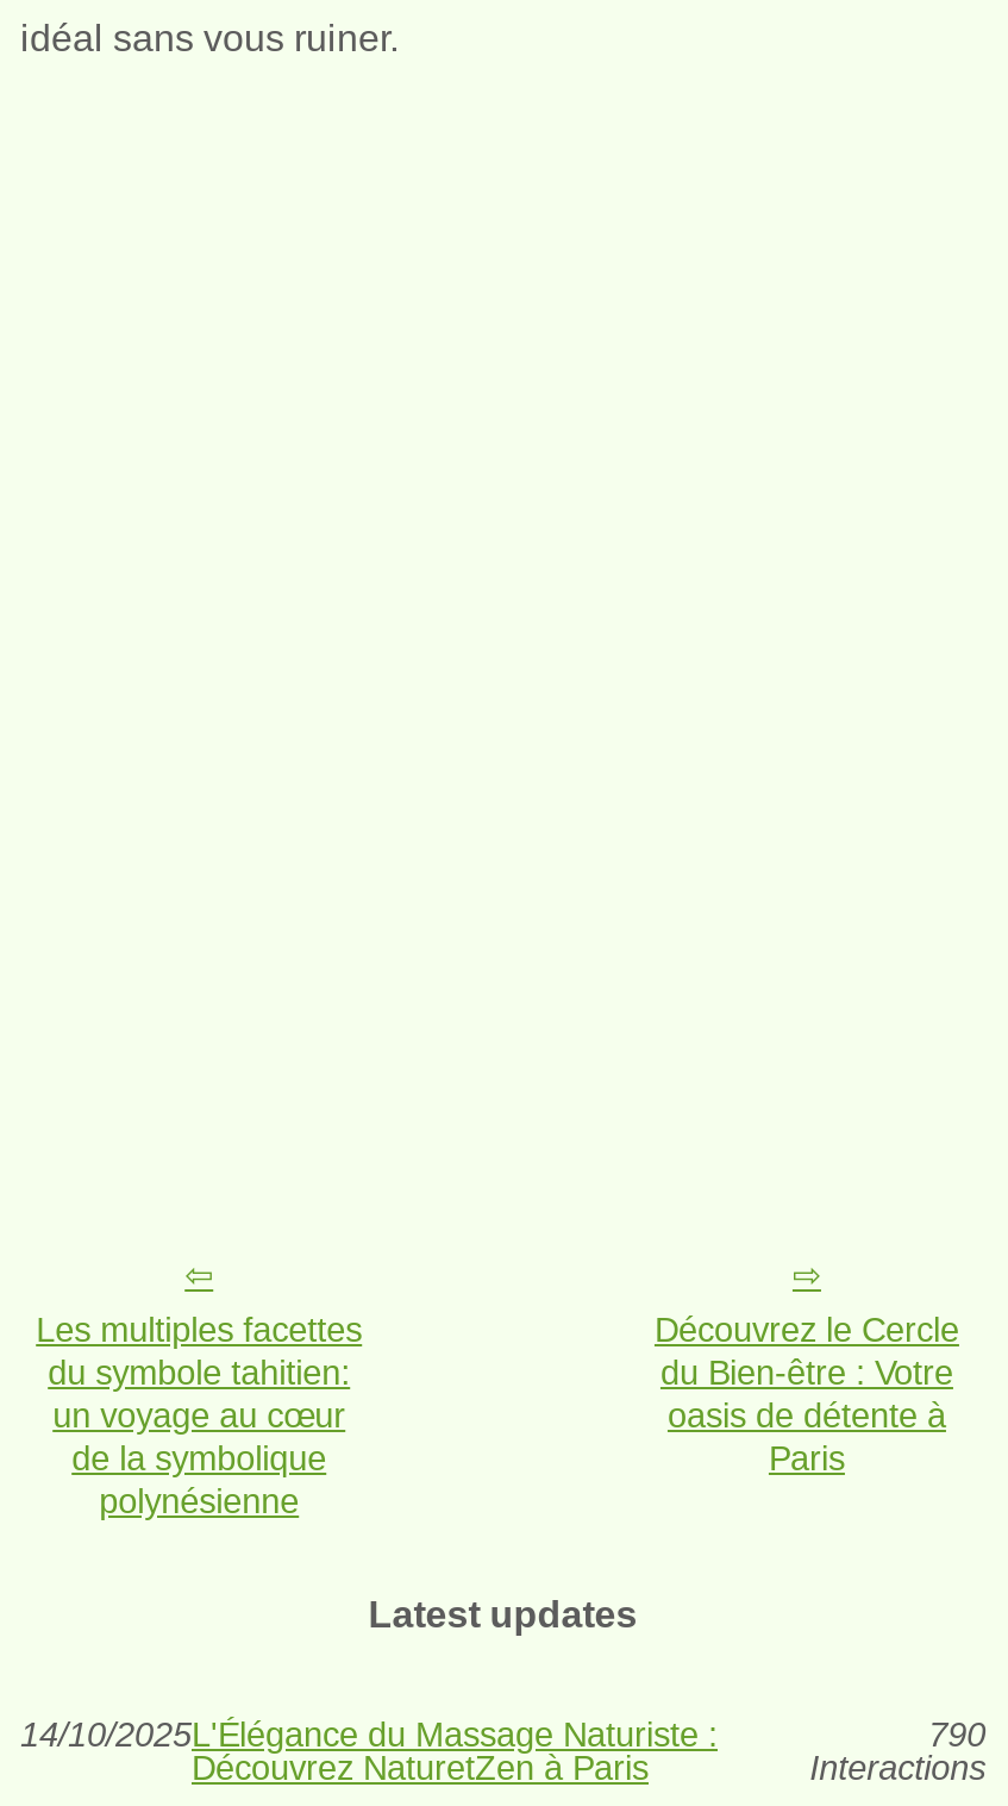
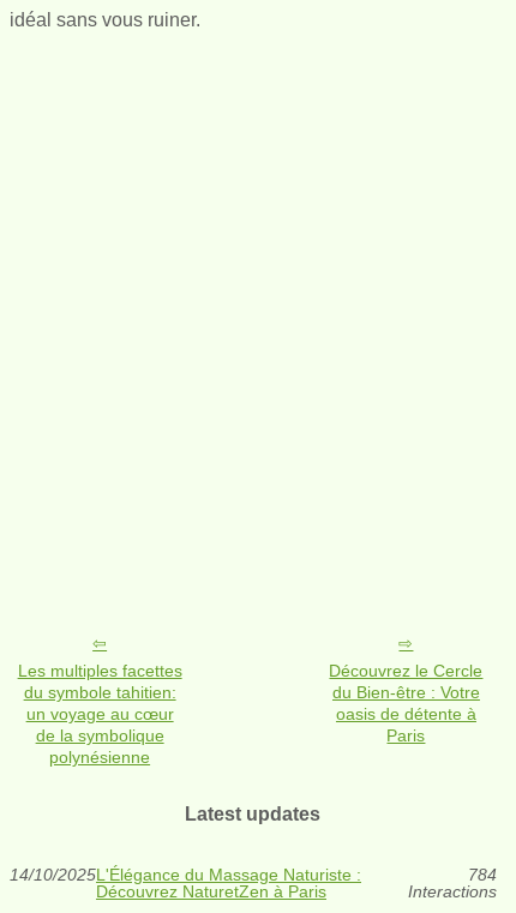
- 790
+ 784
